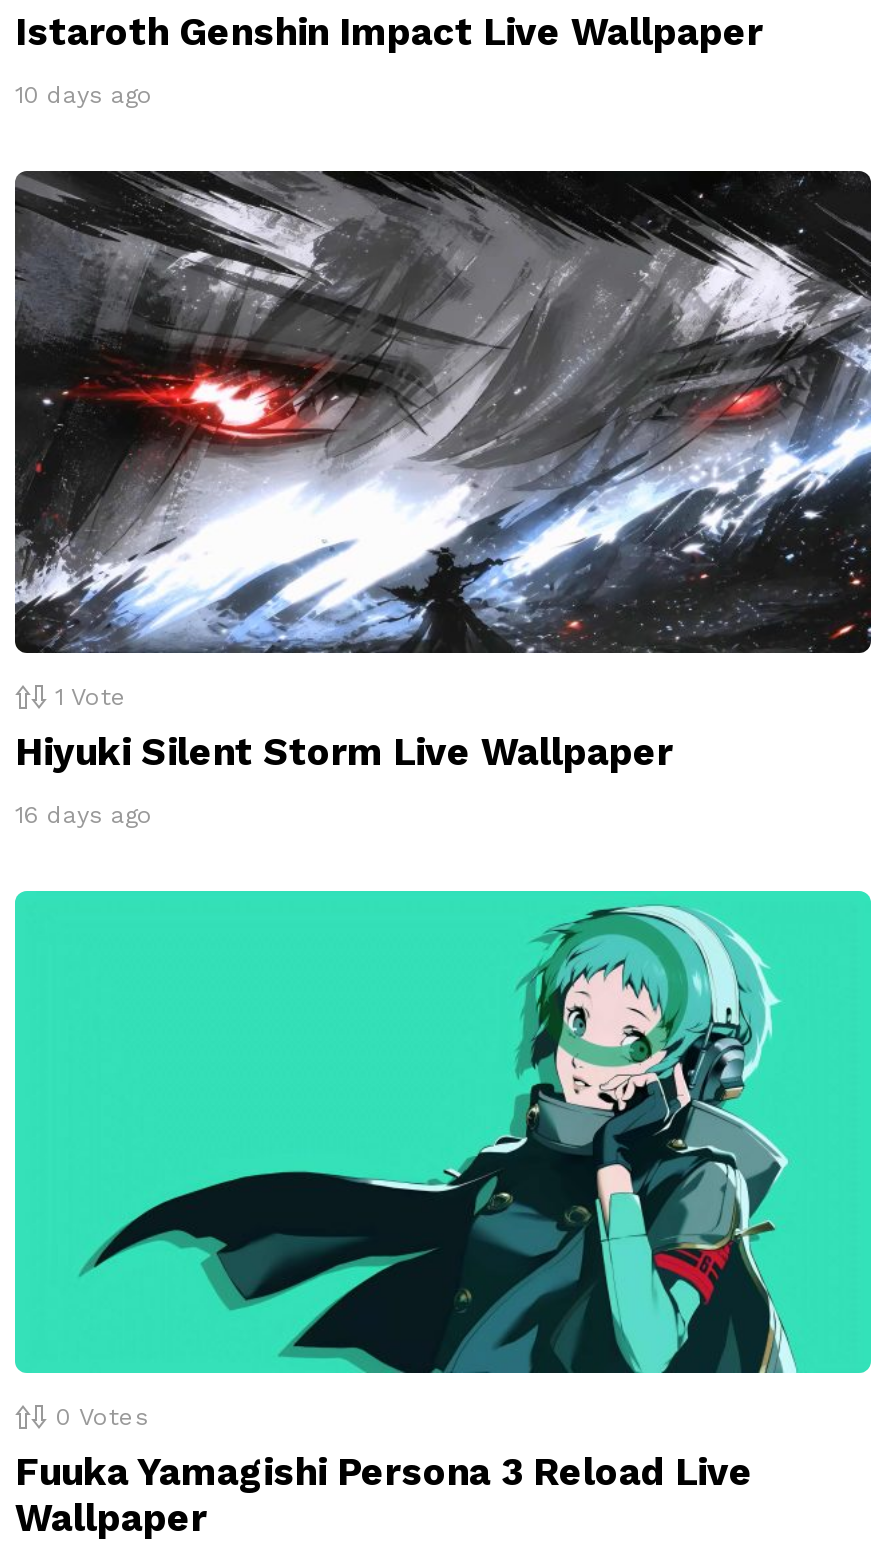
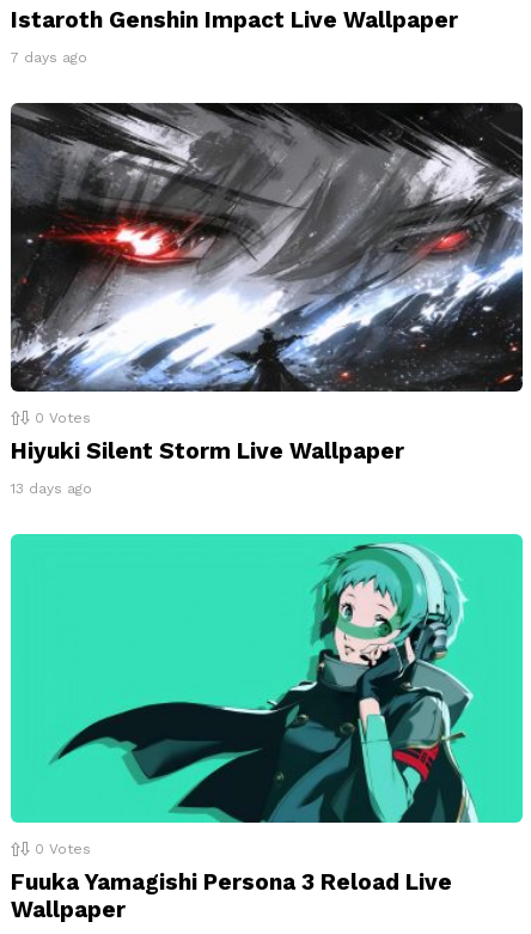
- 10 days ago
+ 7 days ago

- 1 Vote
+ 0 Votes

- 16 days ago
+ 13 days ago
